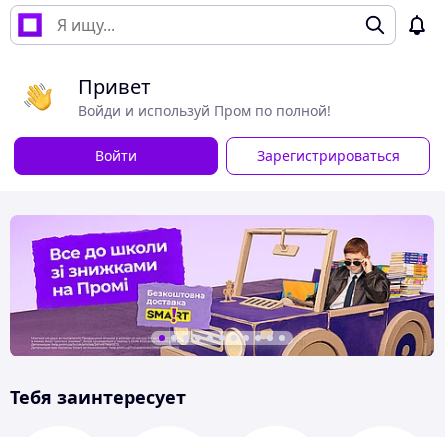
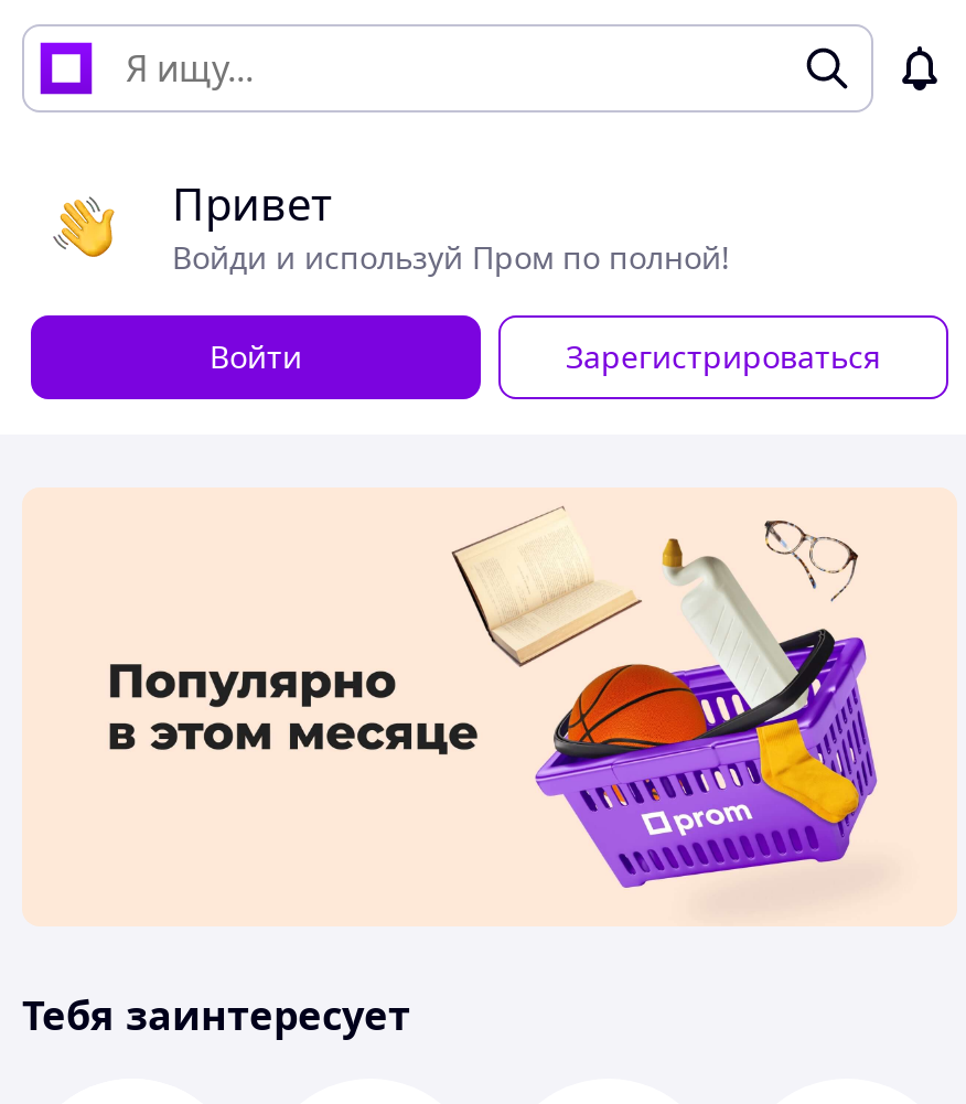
- [image]
+ [image]
